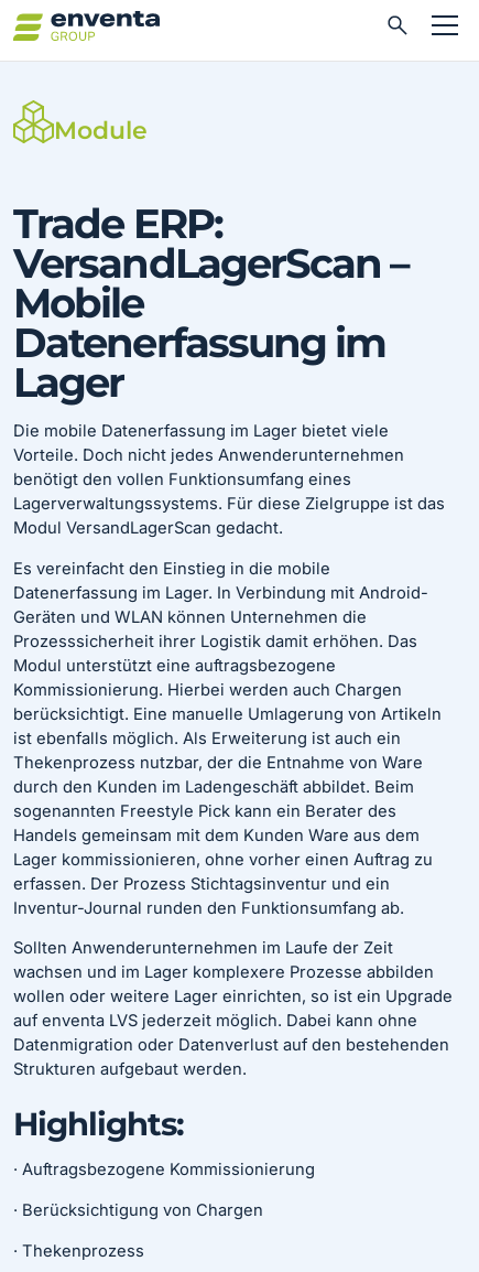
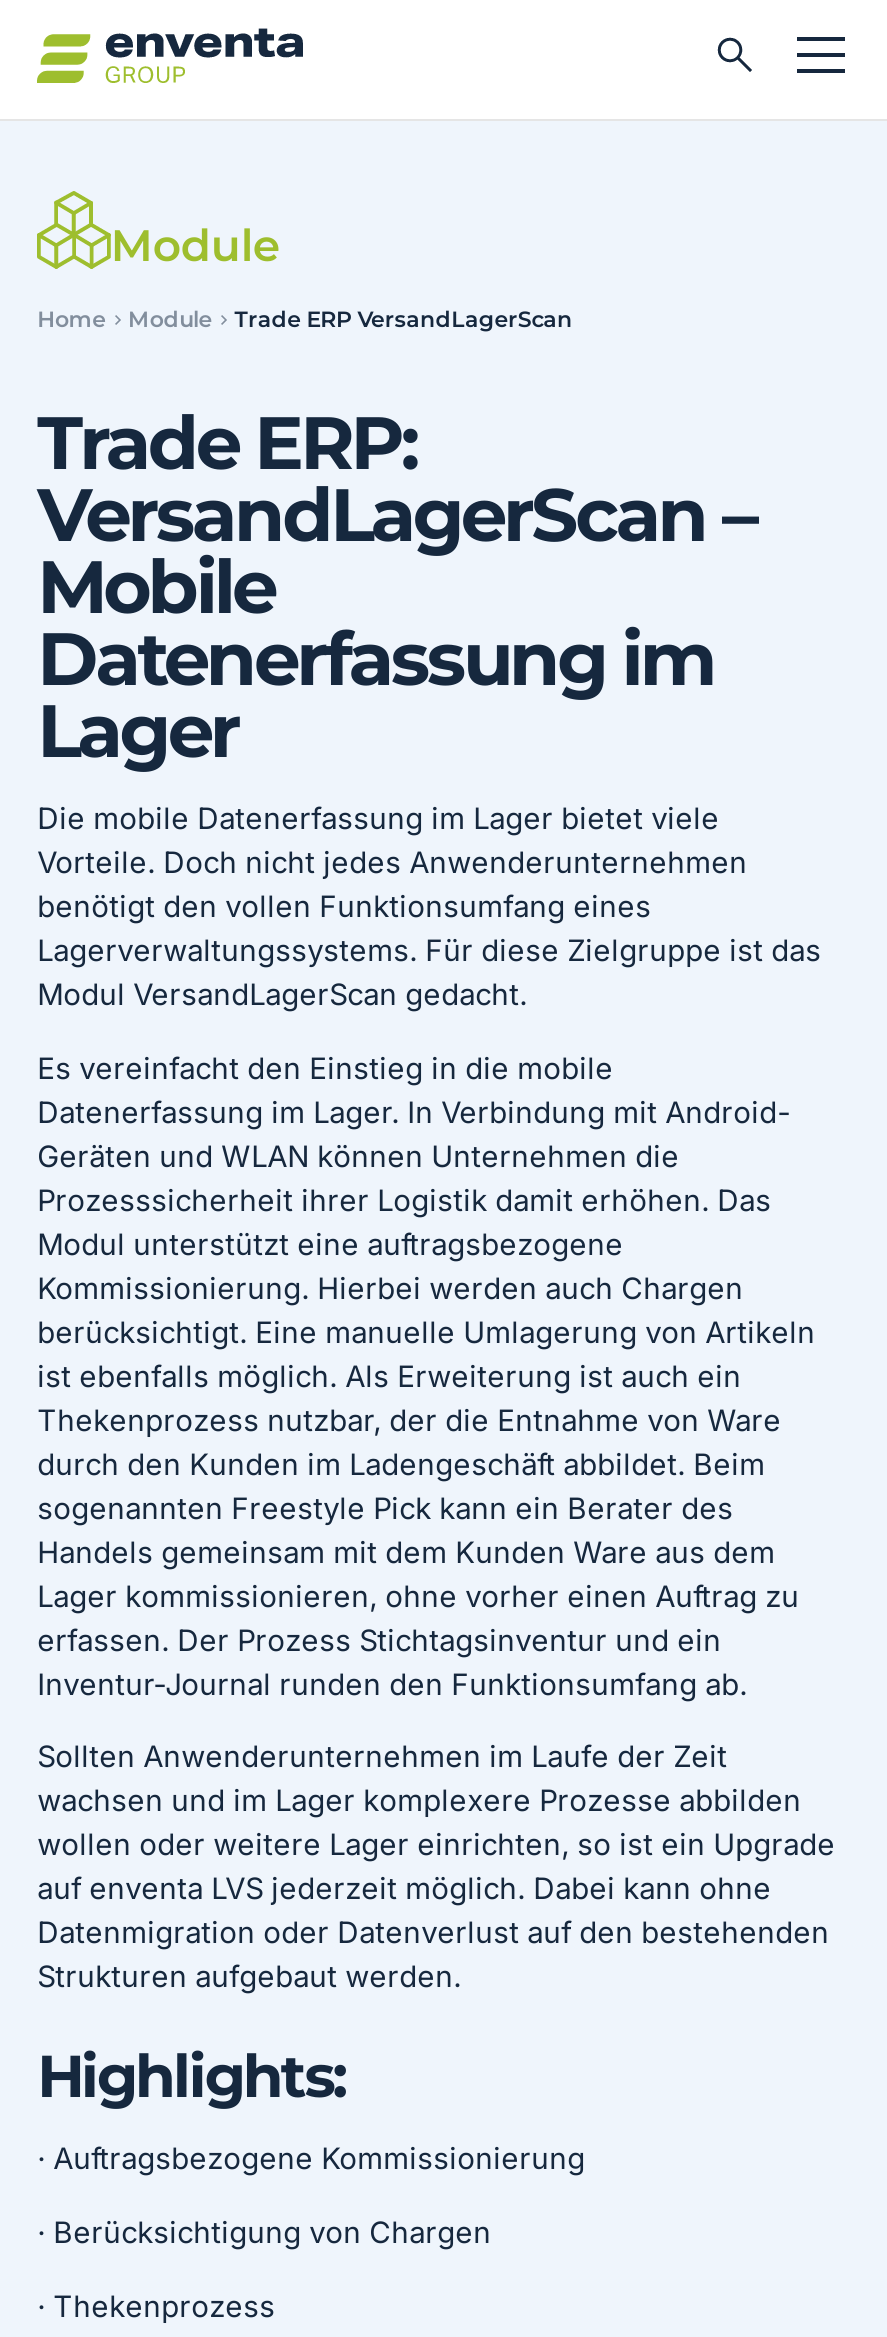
+ Home
+ Module
+ Trade ERP VersandLagerScan
